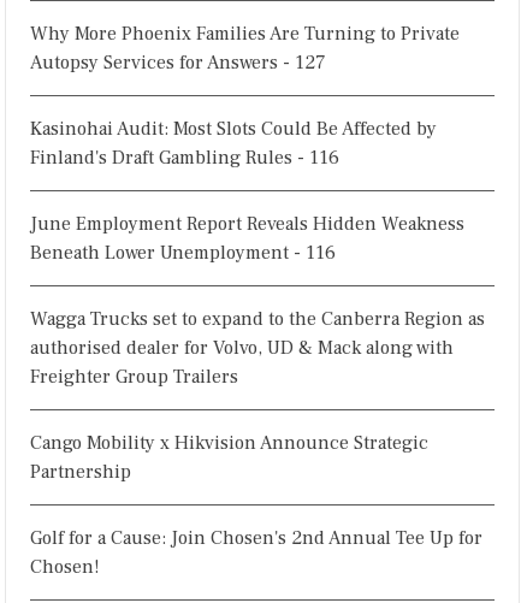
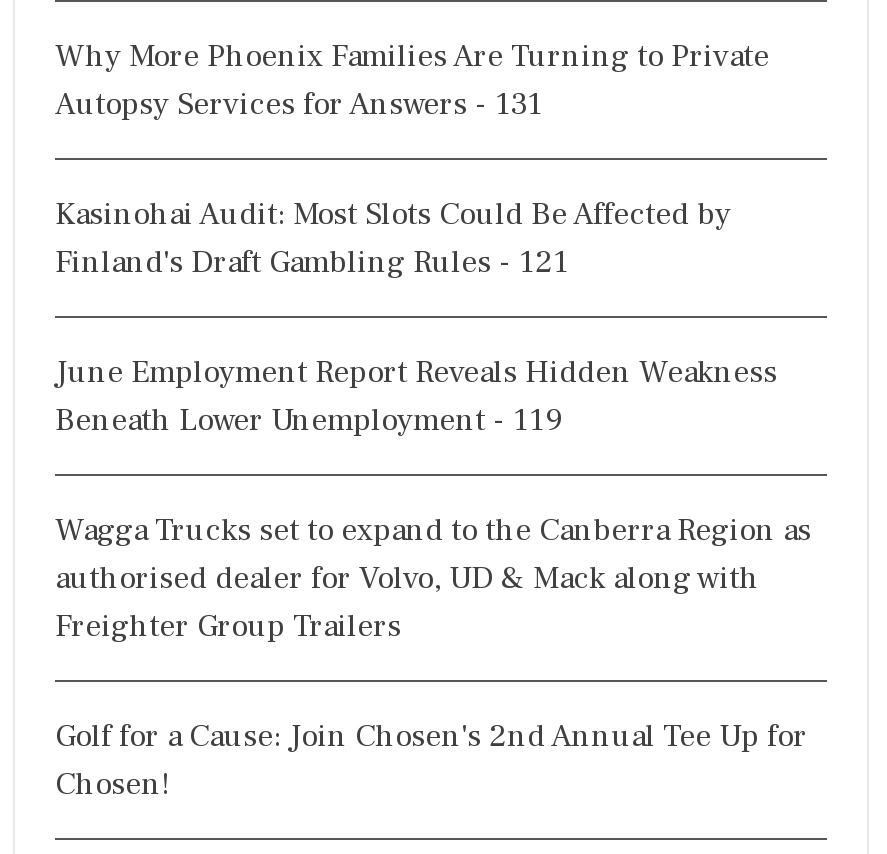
- Autopsy Services for Answers - 127
+ Autopsy Services for Answers - 131

- Finland's Draft Gambling Rules - 116
+ Finland's Draft Gambling Rules - 121

- Beneath Lower Unemployment - 116
+ Beneath Lower Unemployment - 119

- Cango Mobility x Hikvision Announce Strategic
- Partnership
